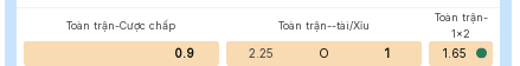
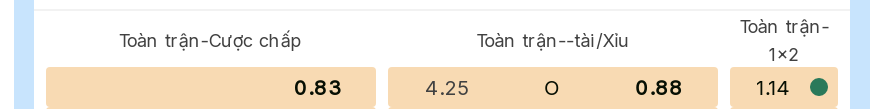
- 0.9
+ 0.83

- 2.25
+ 4.25

- 1
+ 0.88

- 1.65
+ 1.14
